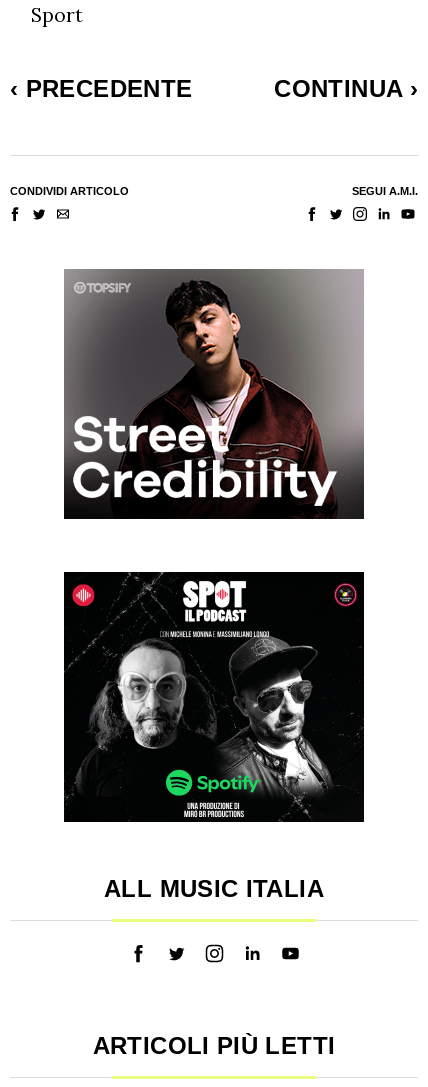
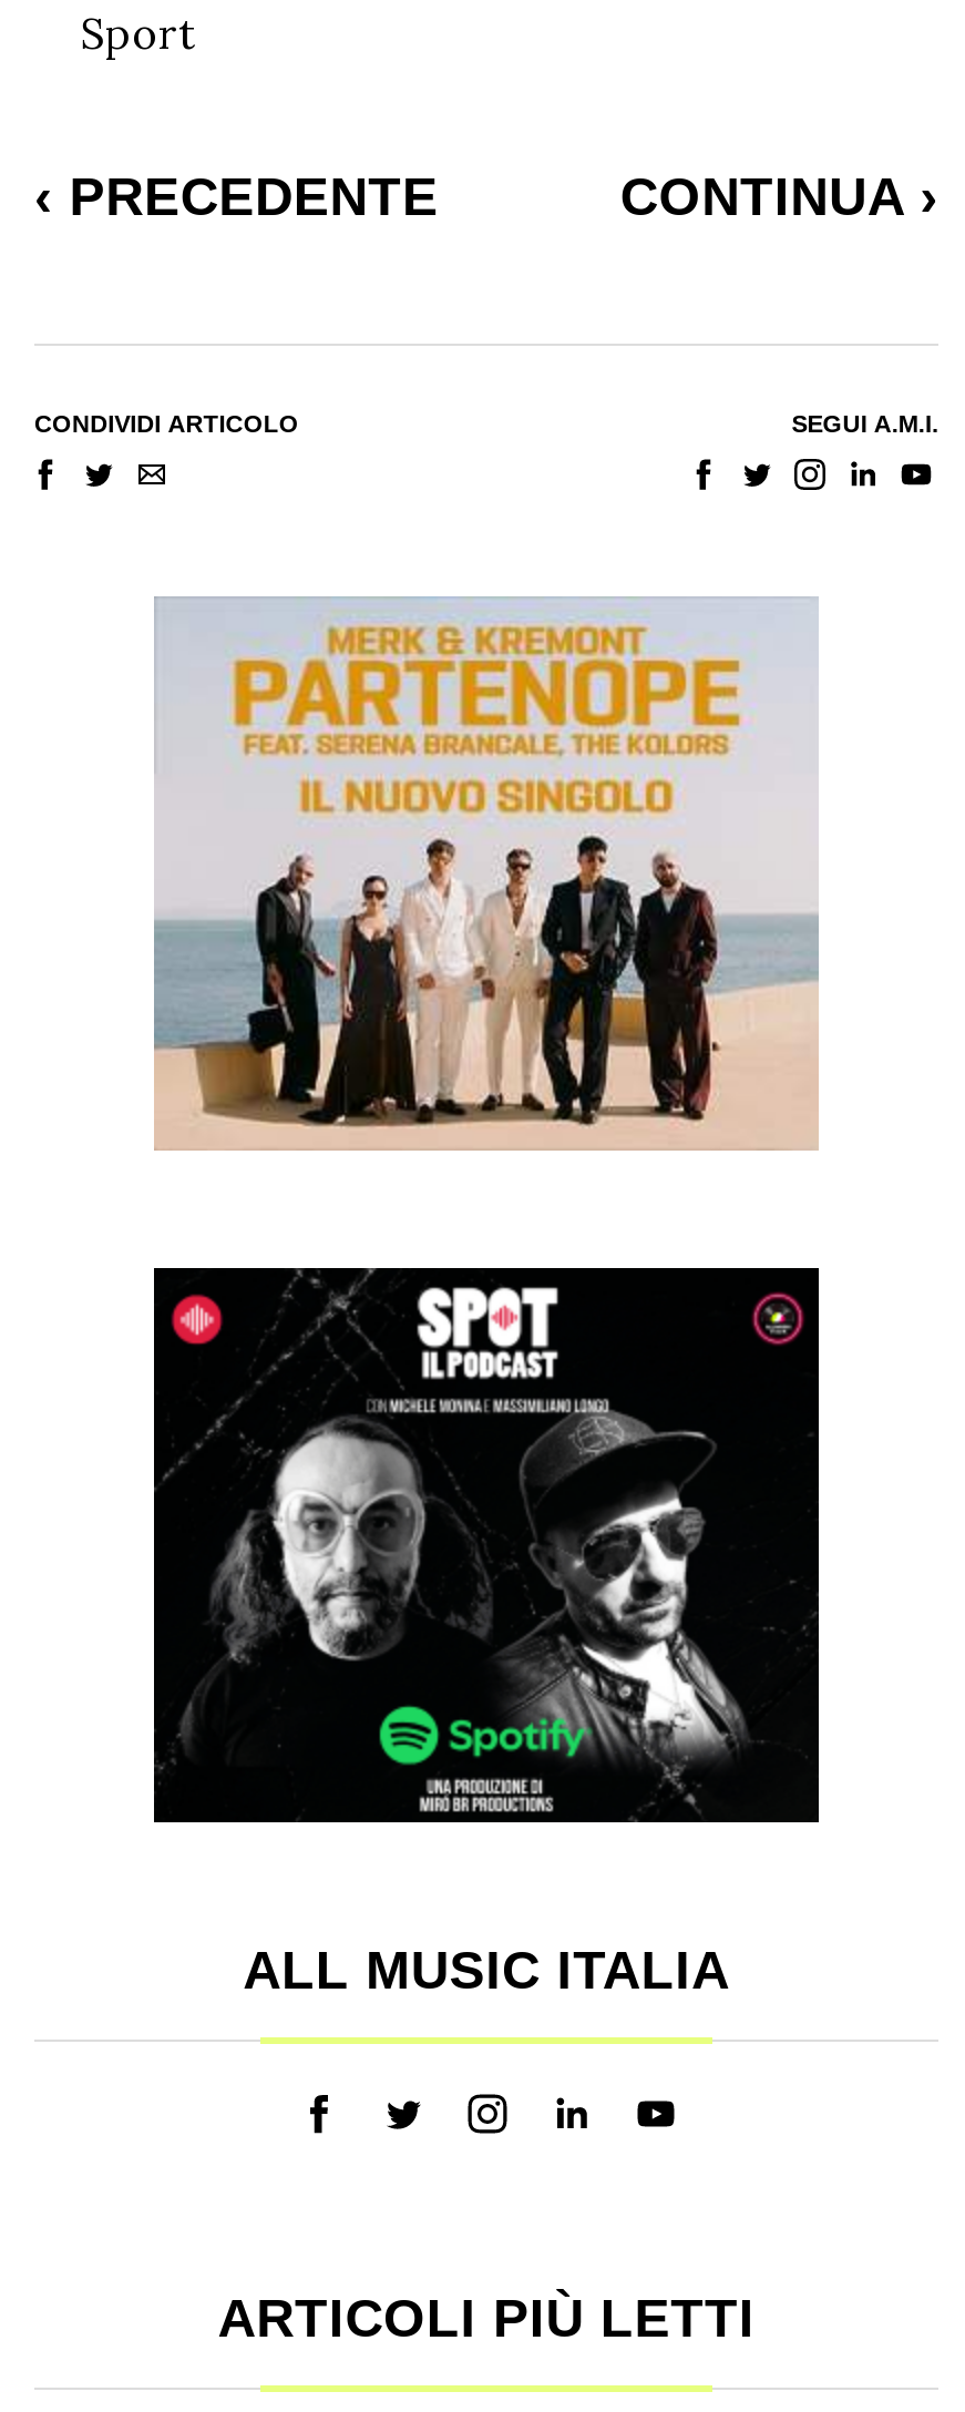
- [image]
+ [image]
